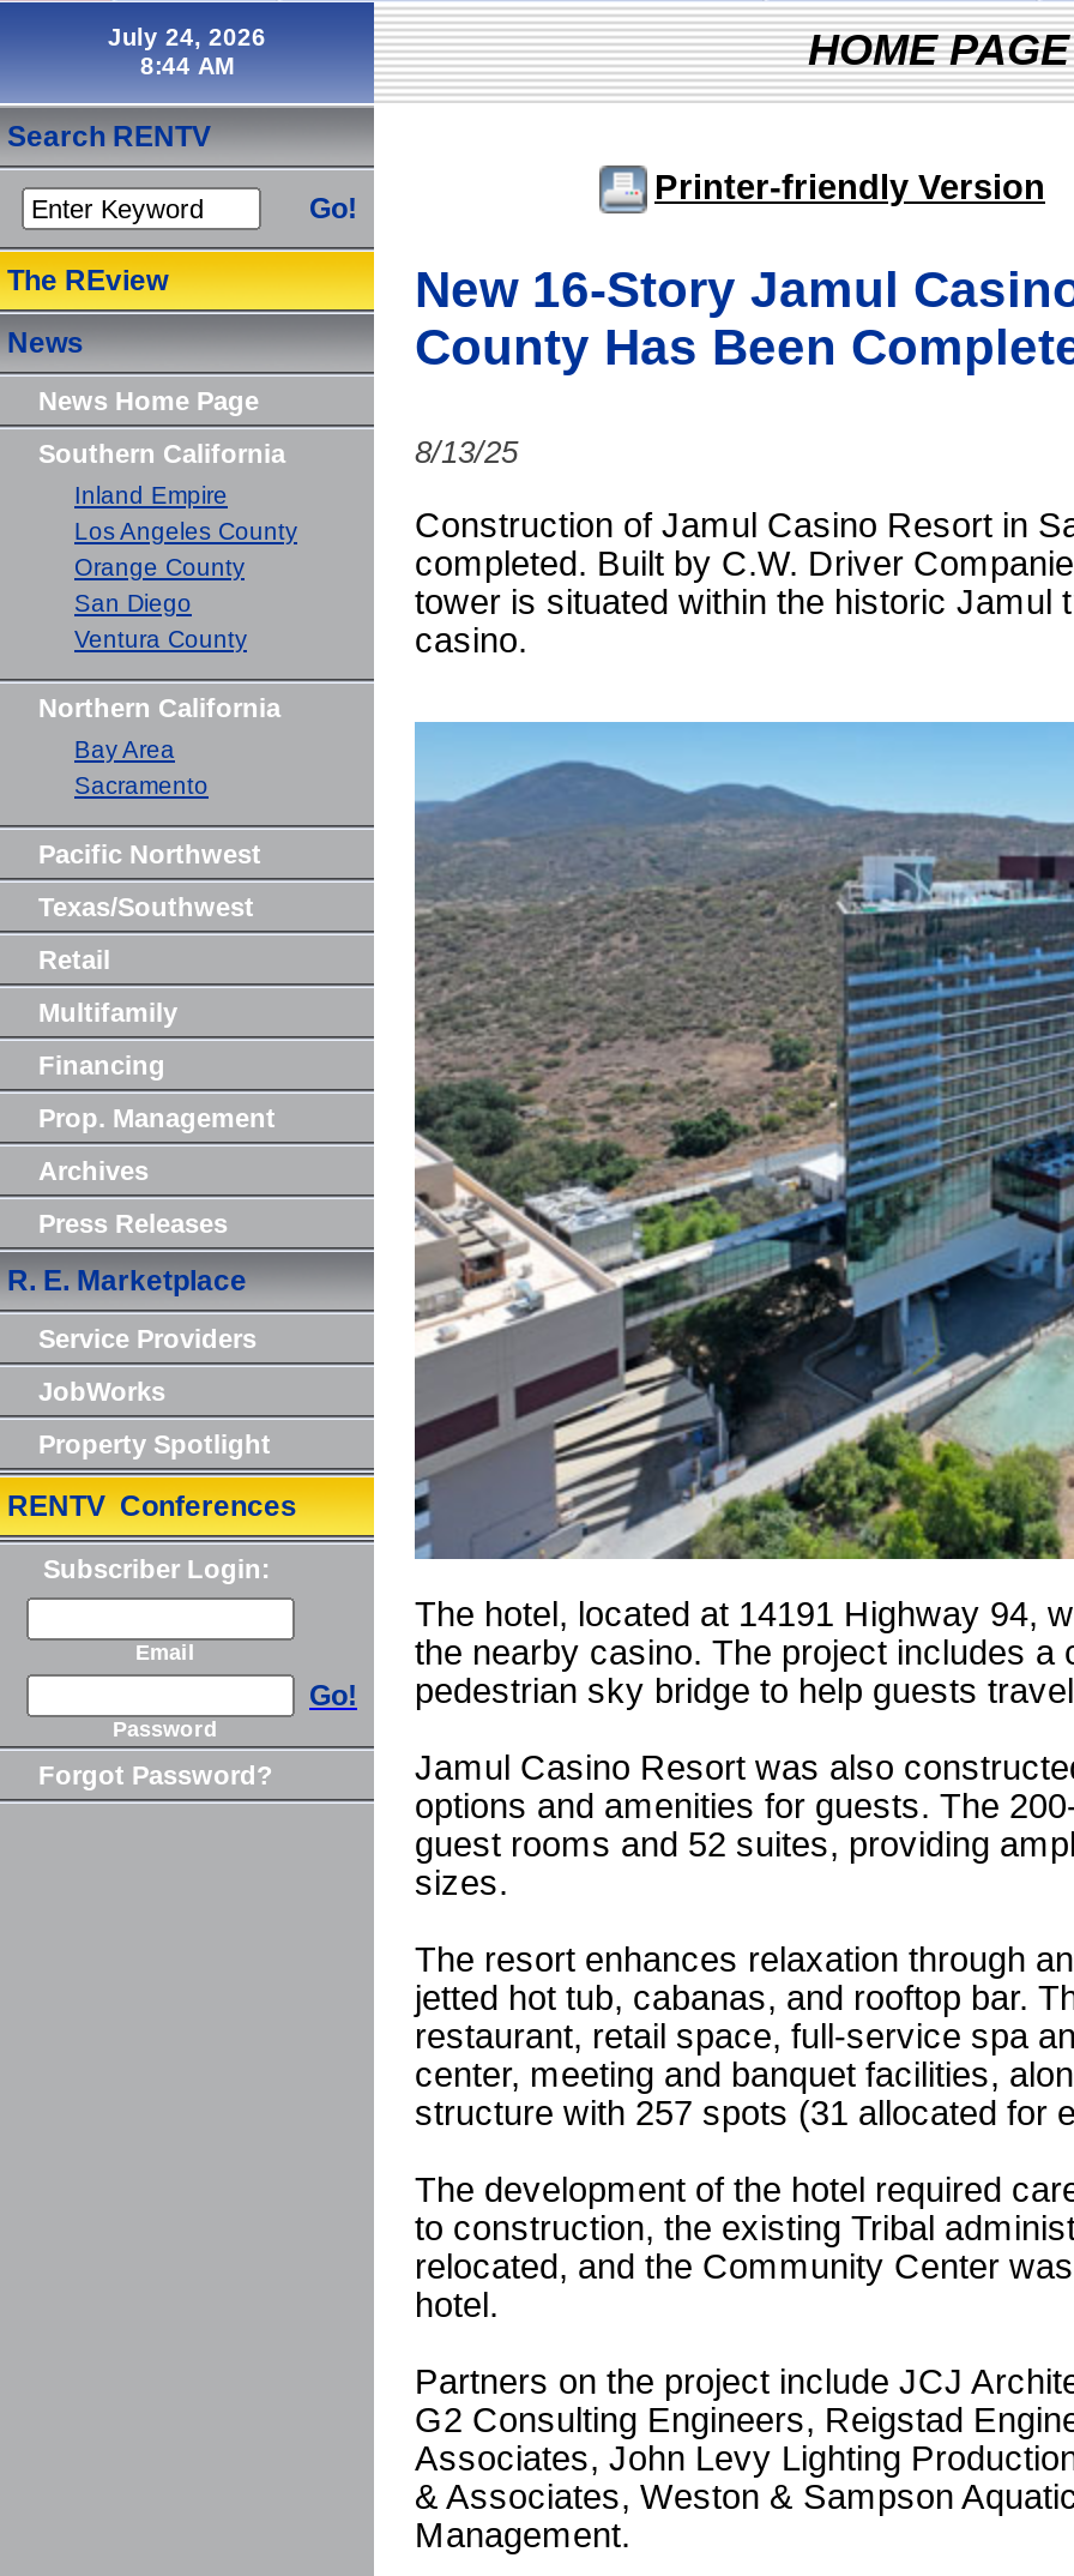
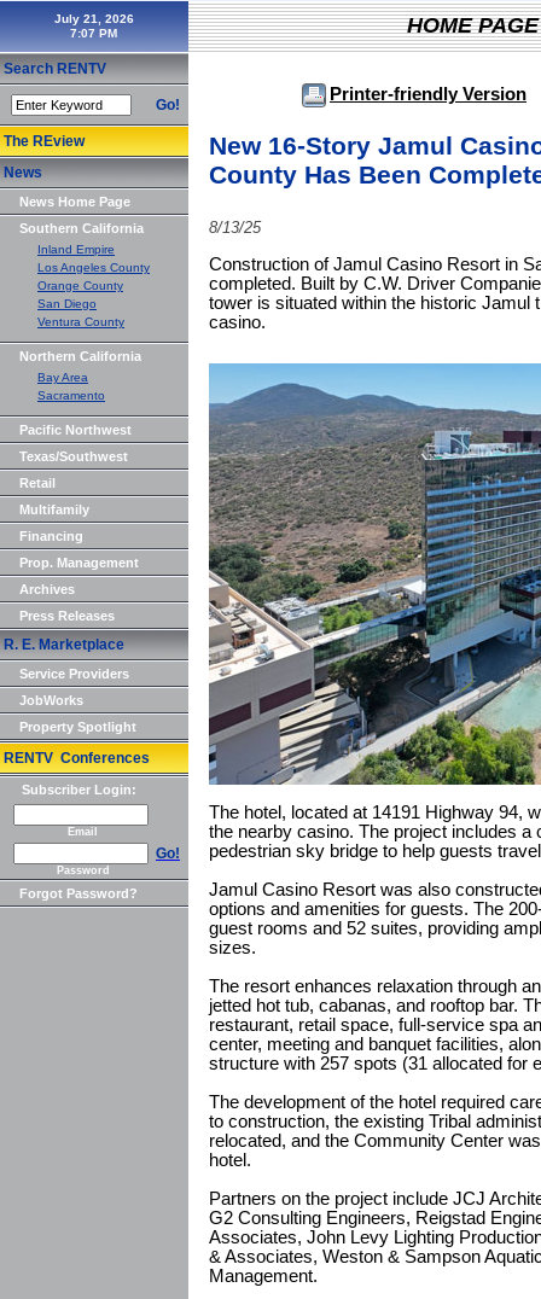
- July 24, 2026
+ July 21, 2026
